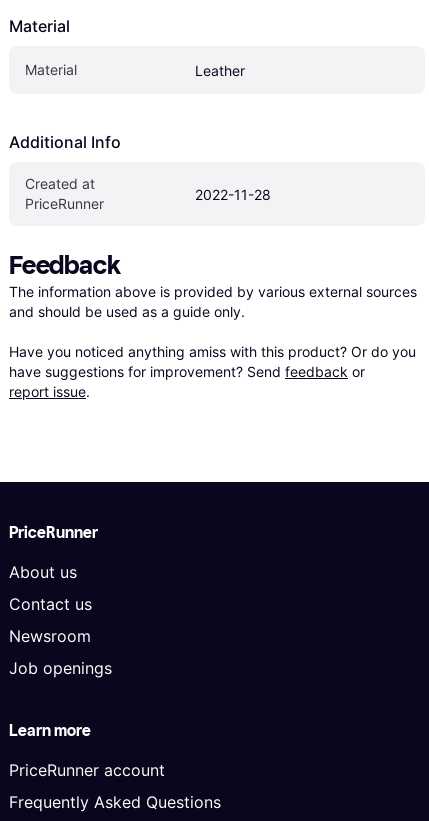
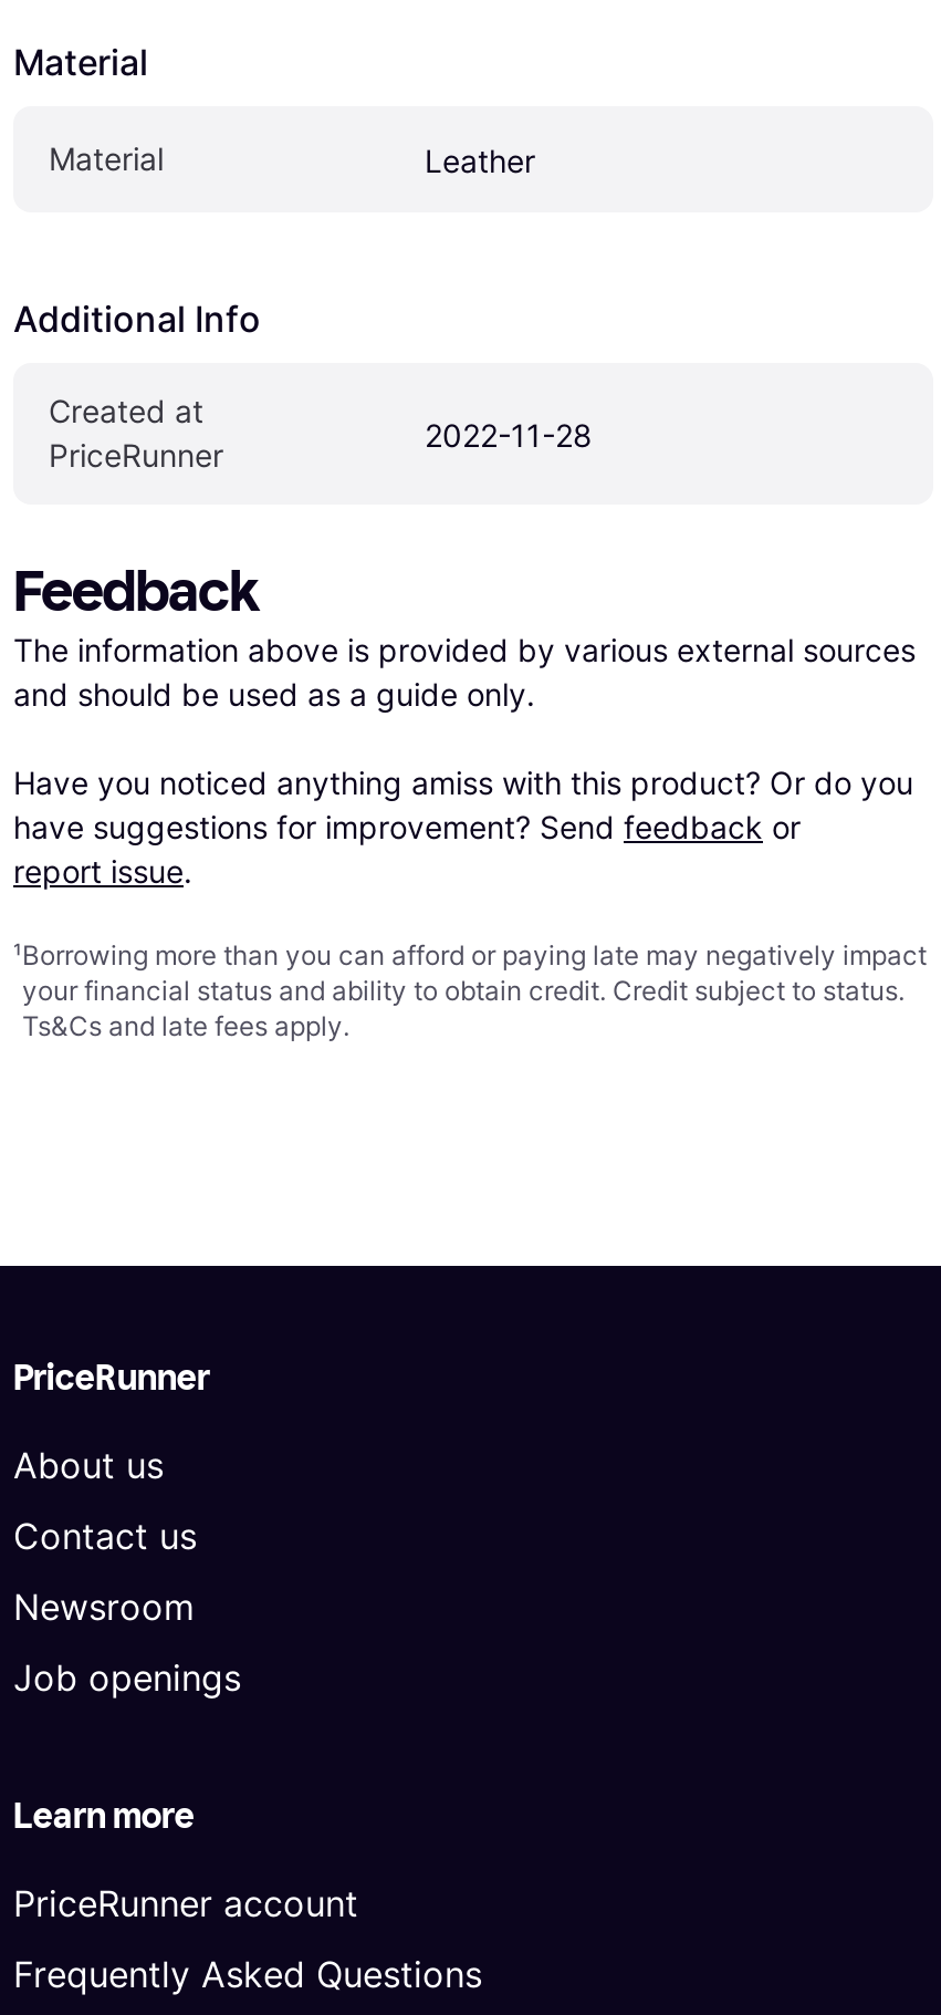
+ ¹Borrowing more than you can afford or paying late may negatively impact
+ your financial status and ability to obtain credit. Credit subject to status.
+ Ts&Cs and late fees apply.
